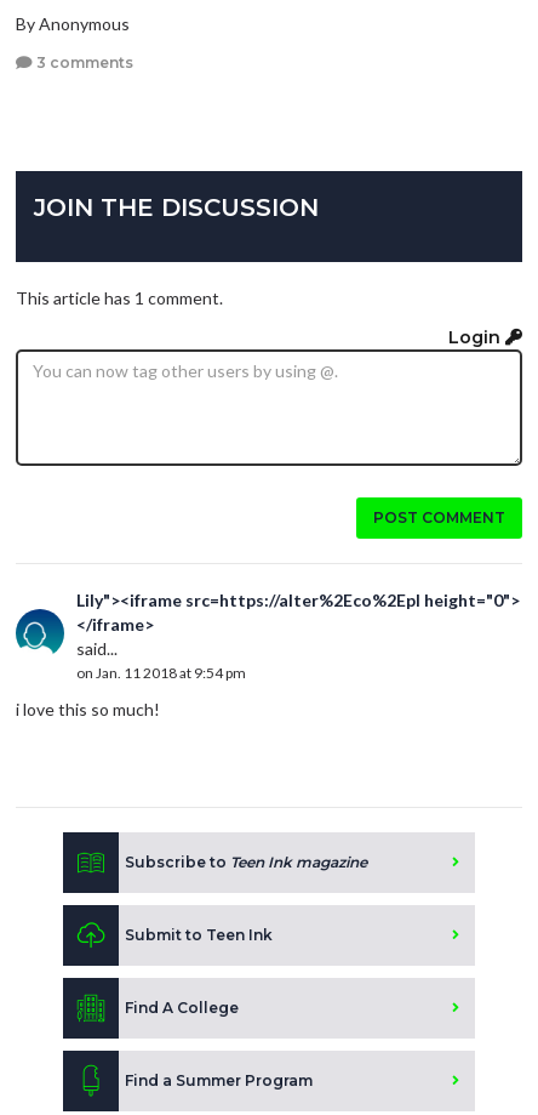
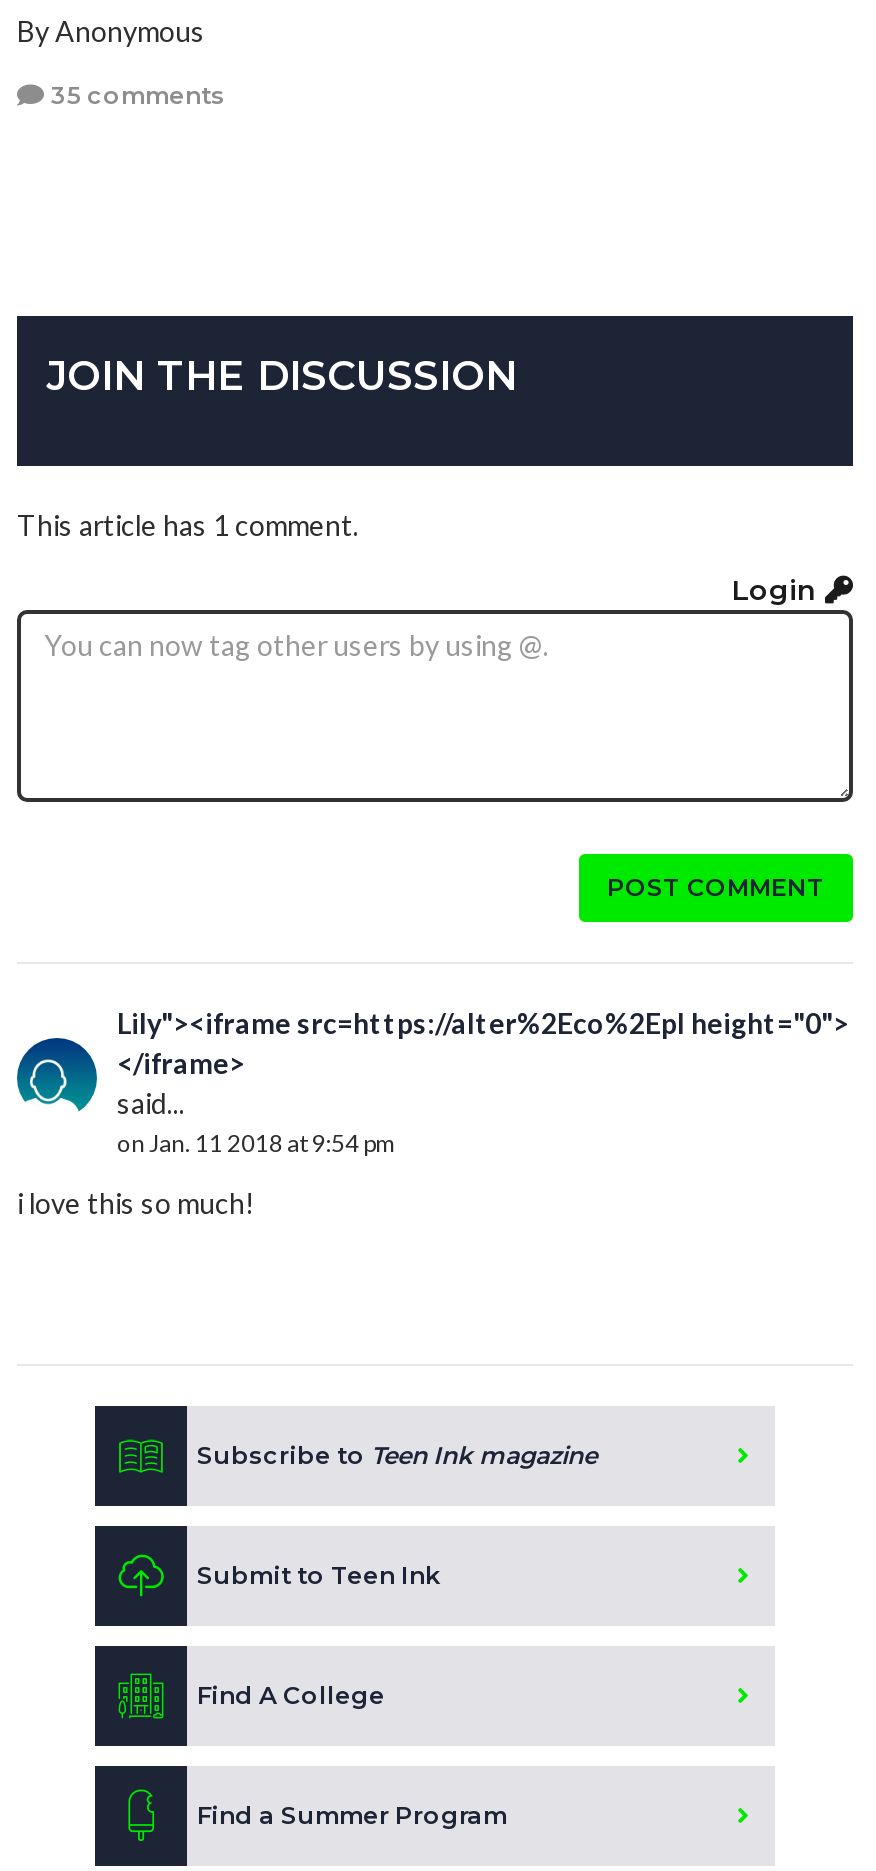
- 3 comments
+ 35 comments
